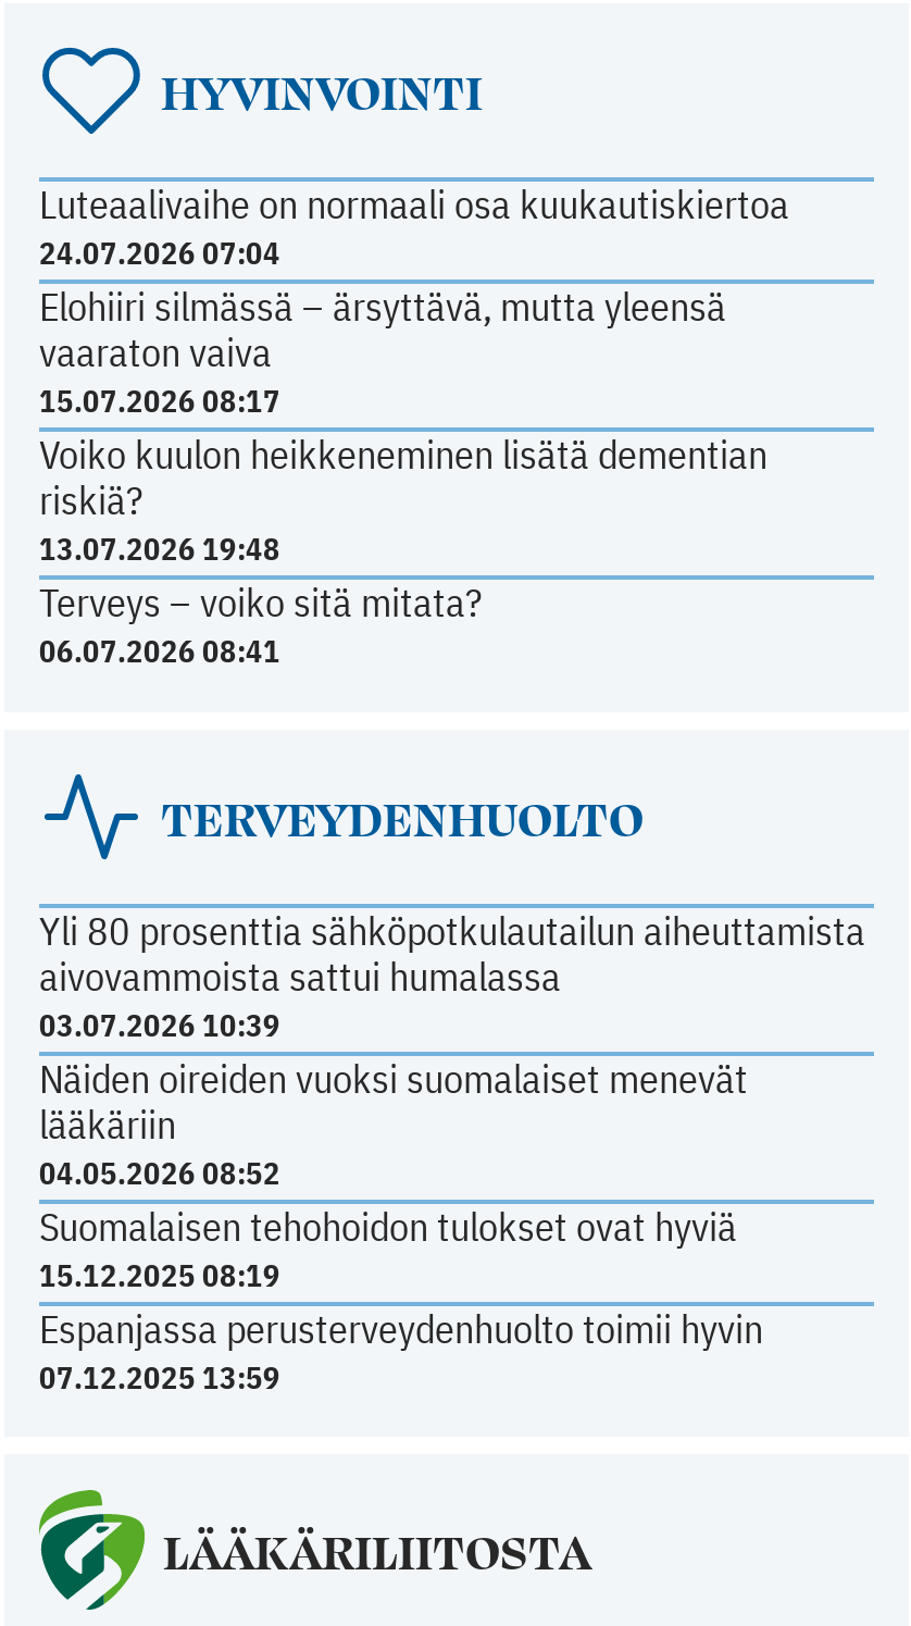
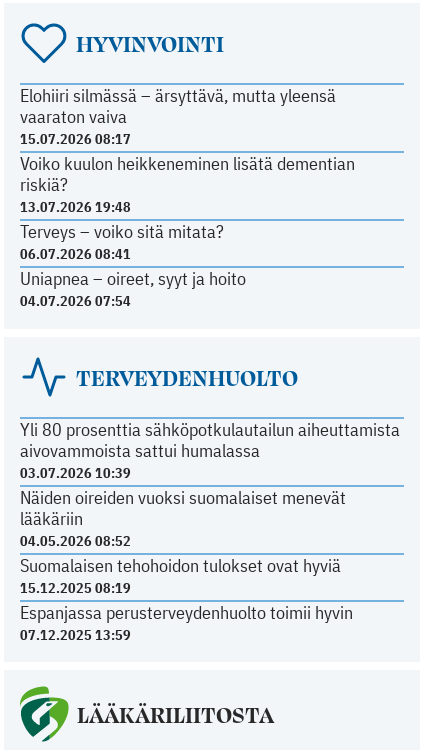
- Luteaalivaihe on normaali osa kuukautiskiertoa
- 24.07.2026 07:04

moved up: Elohiiri silmässä – ärsyttävä, mutta yleensä | vaaraton vaiva | 15.07.2026 08:17 | Voiko kuulon heikkeneminen lisätä dementian | riskiä? | 13.07.2026 19:48 | Terveys – voiko sitä mitata? | 06.07.2026 08:41

+ Uniapnea – oireet, syyt ja hoito
+ 04.07.2026 07:54
